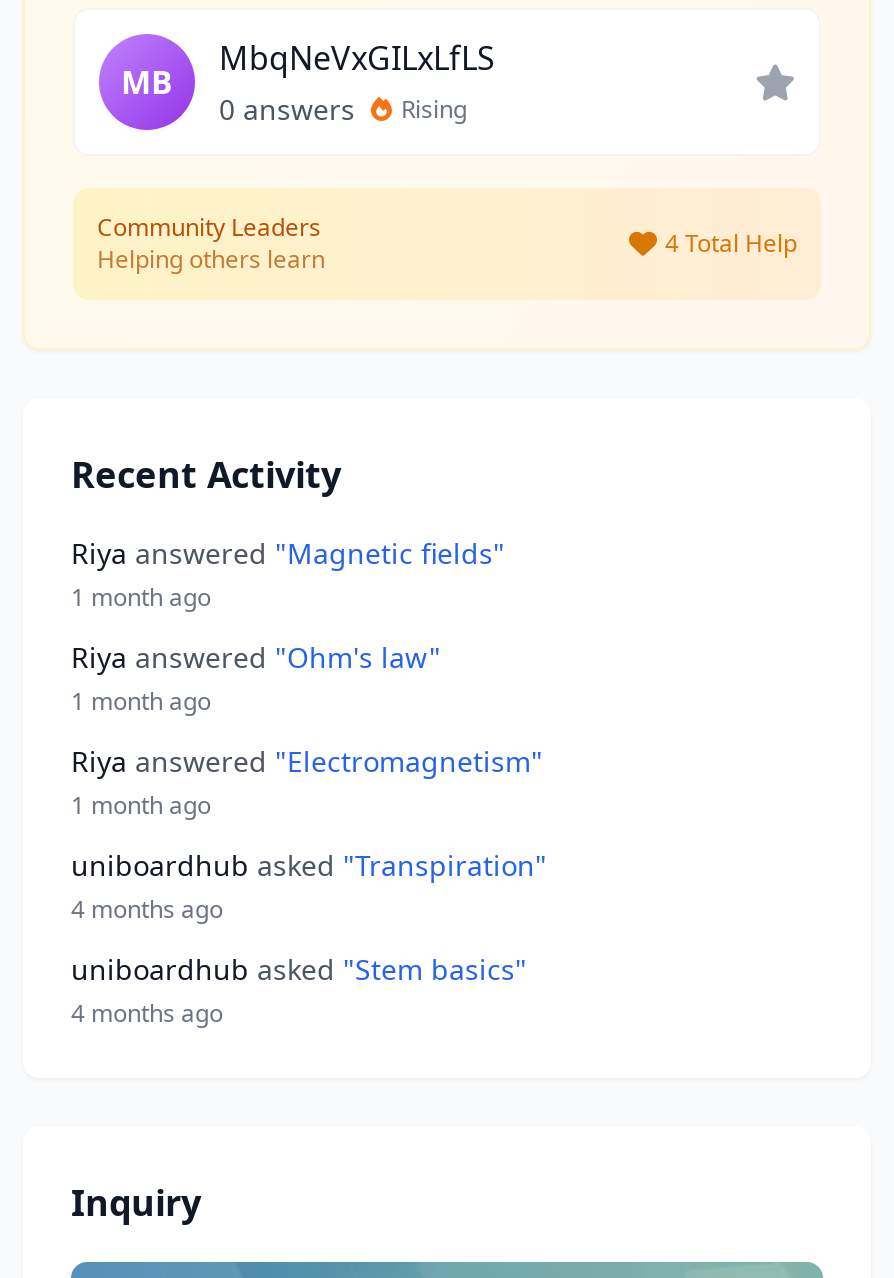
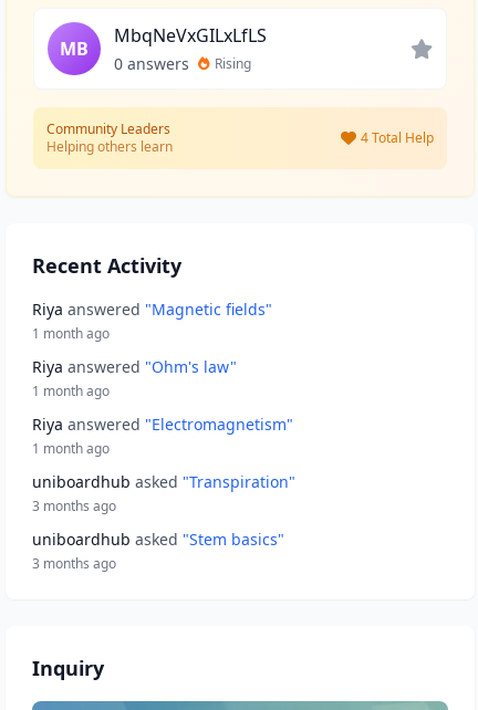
- 4 months ago
+ 3 months ago

- 4 months ago
+ 3 months ago
